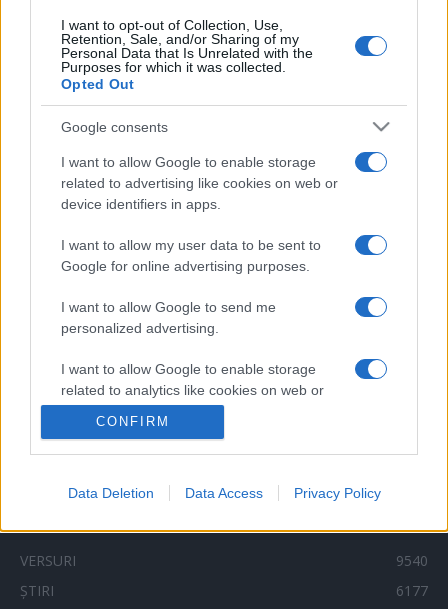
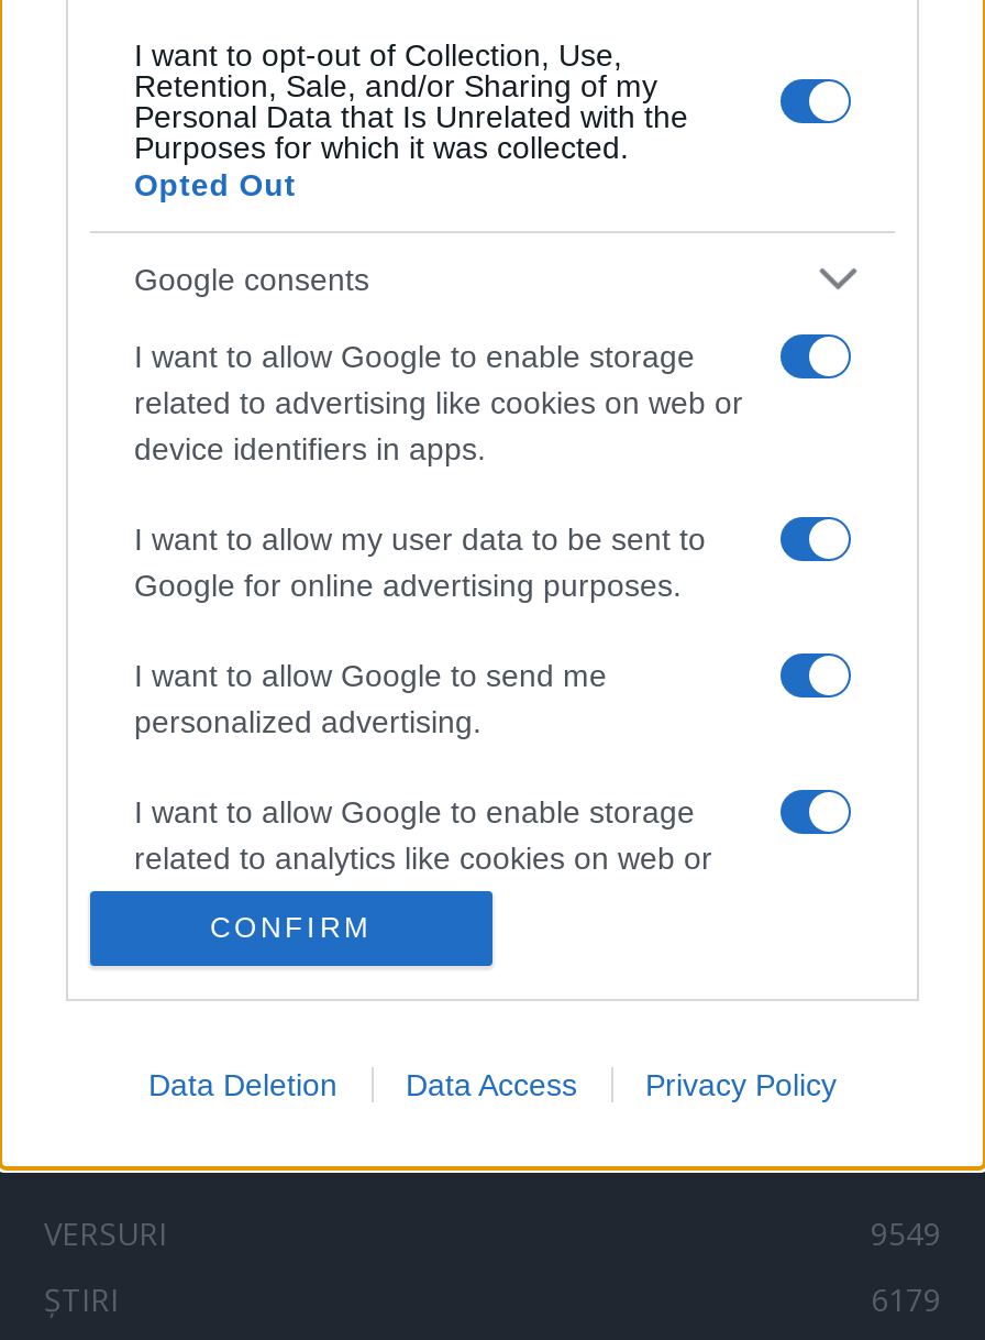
- 9540
+ 9549

- 6177
+ 6179
